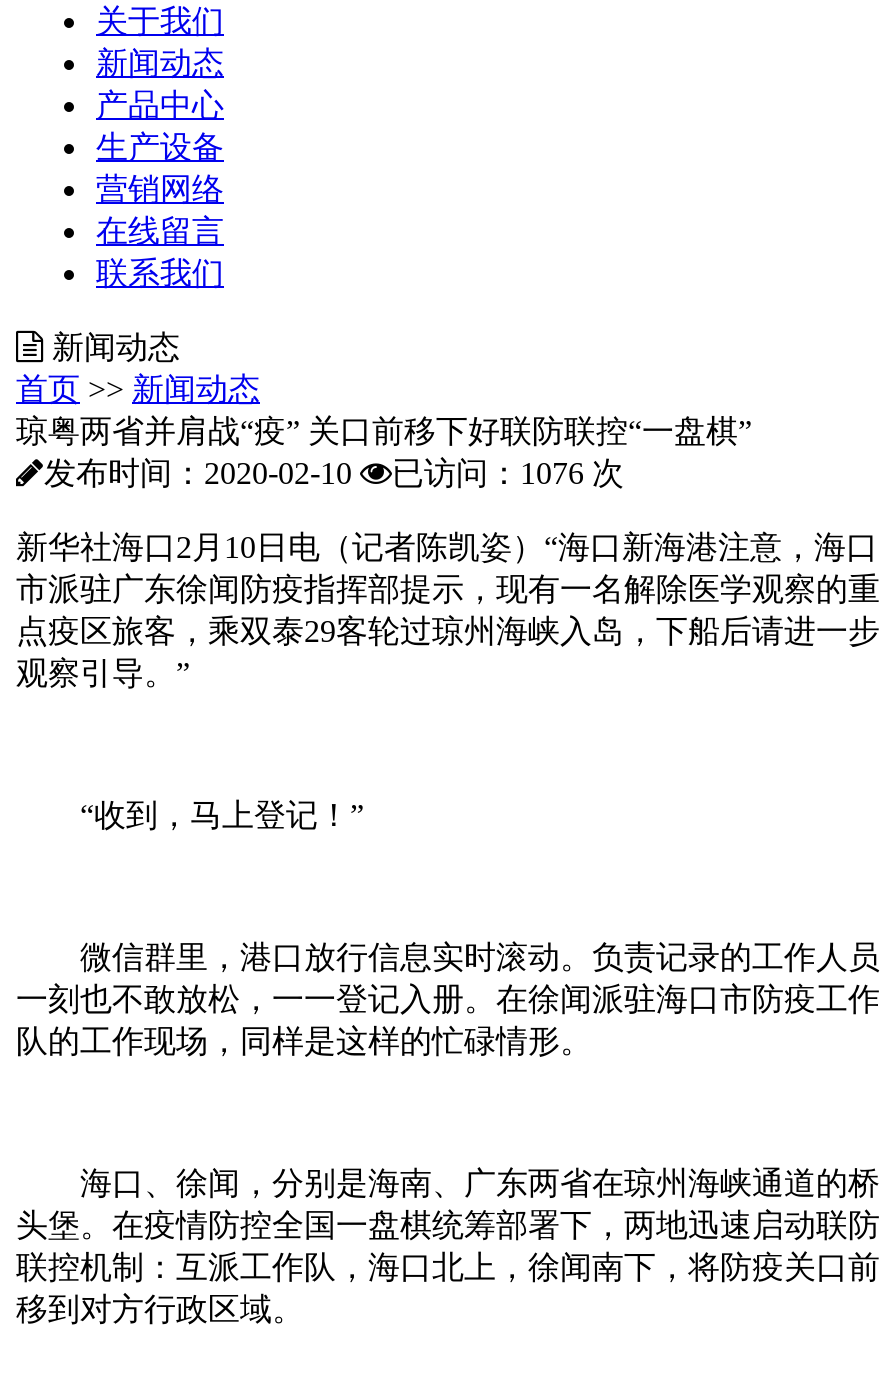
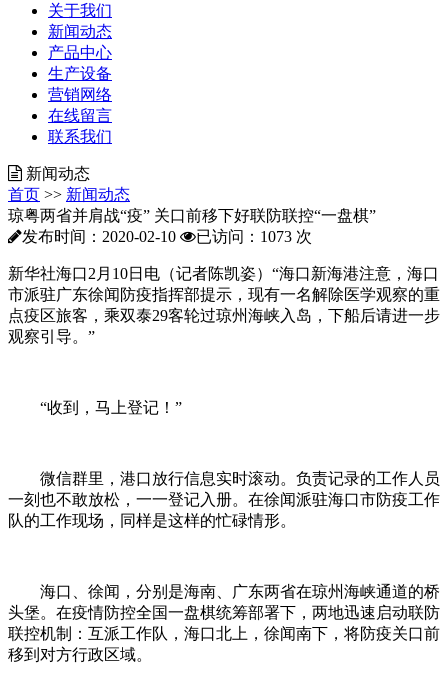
- 发布时间：2020-02-10 已访问：1076 次
+ 发布时间：2020-02-10 已访问：1073 次
